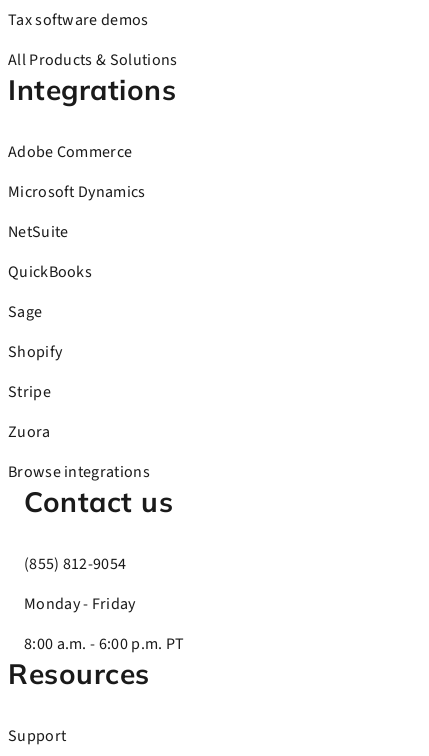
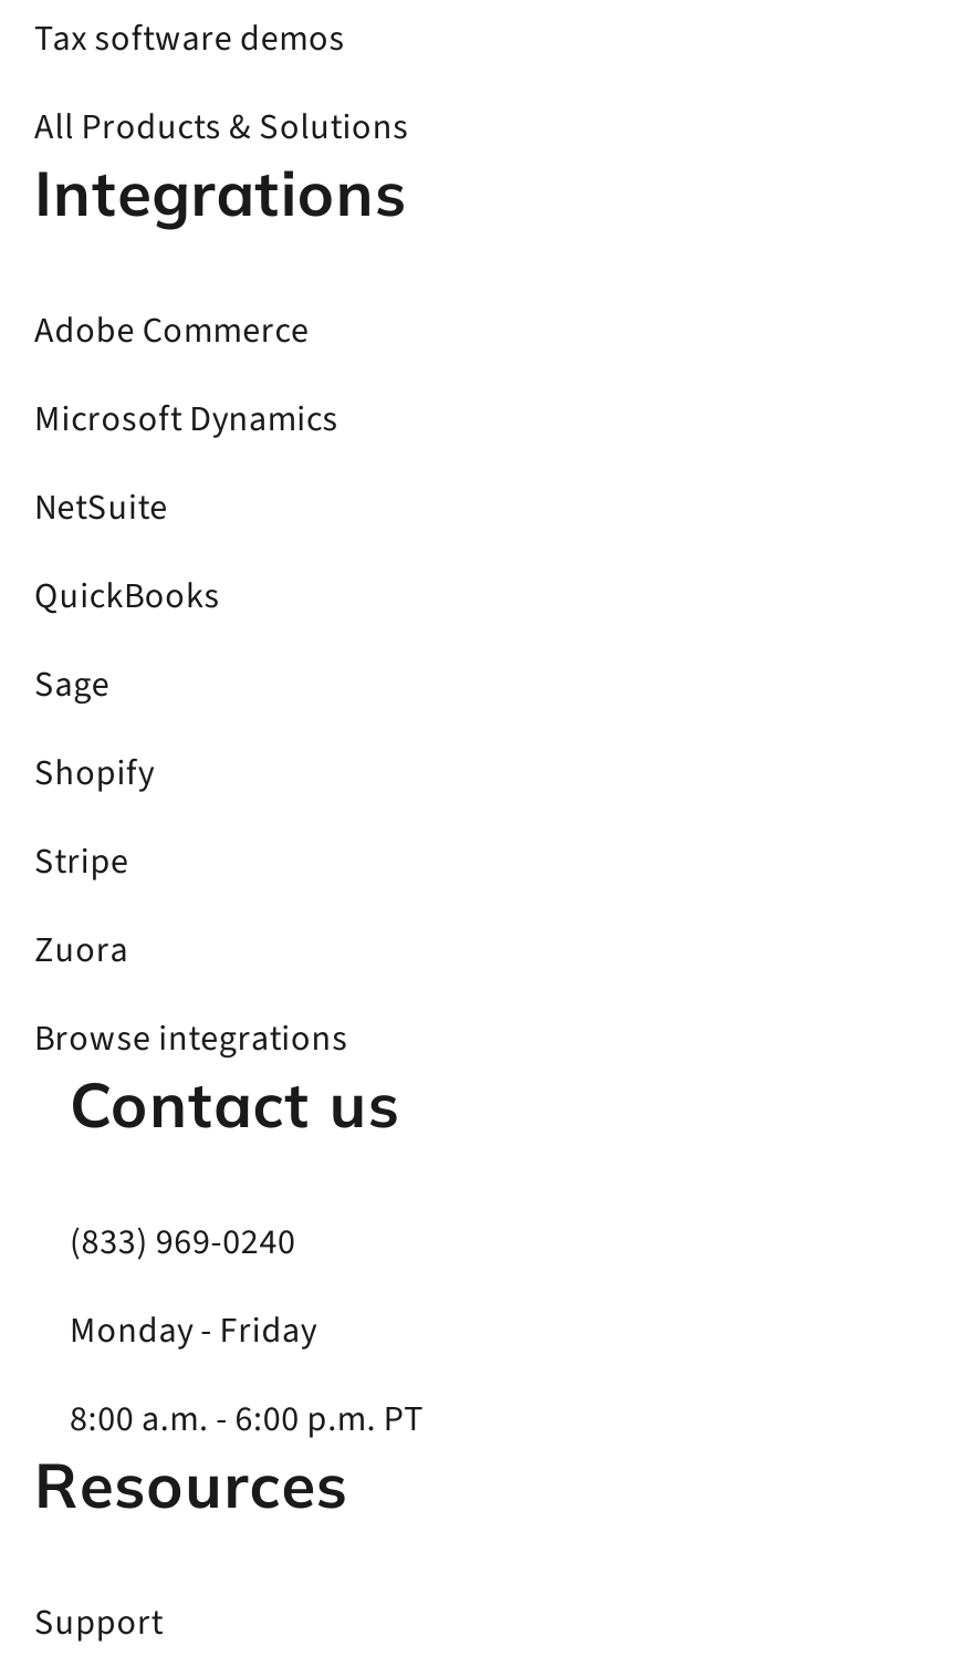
- (855) 812-9054
+ (833) 969-0240
